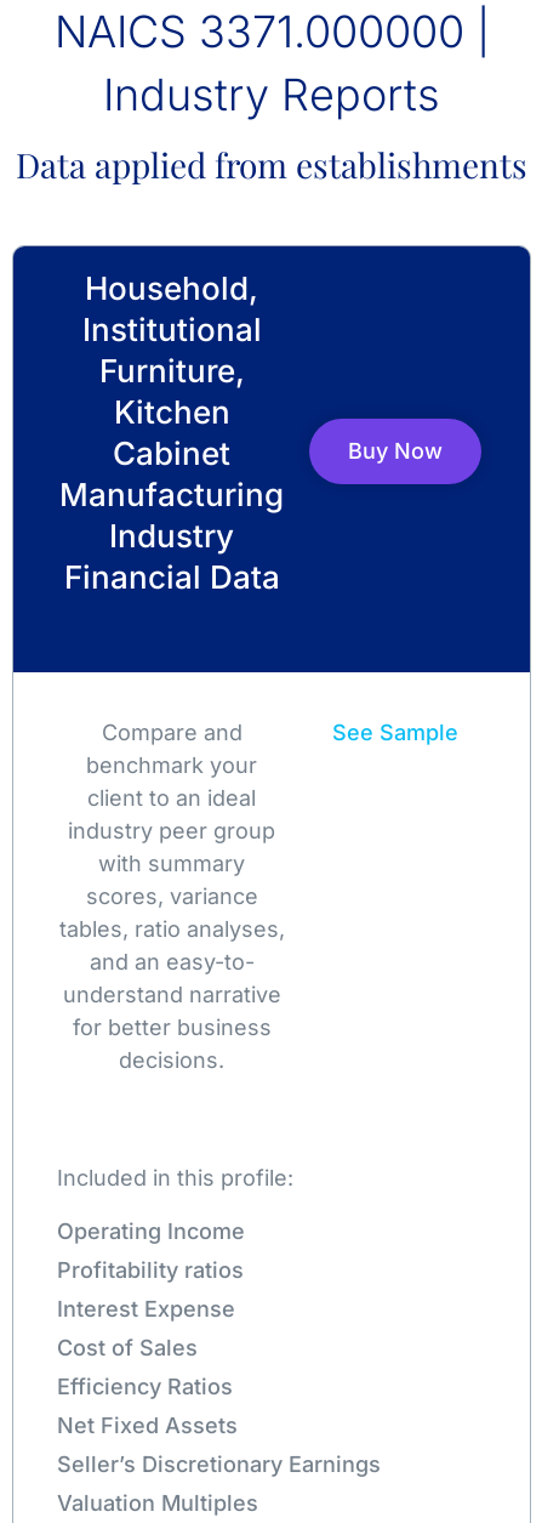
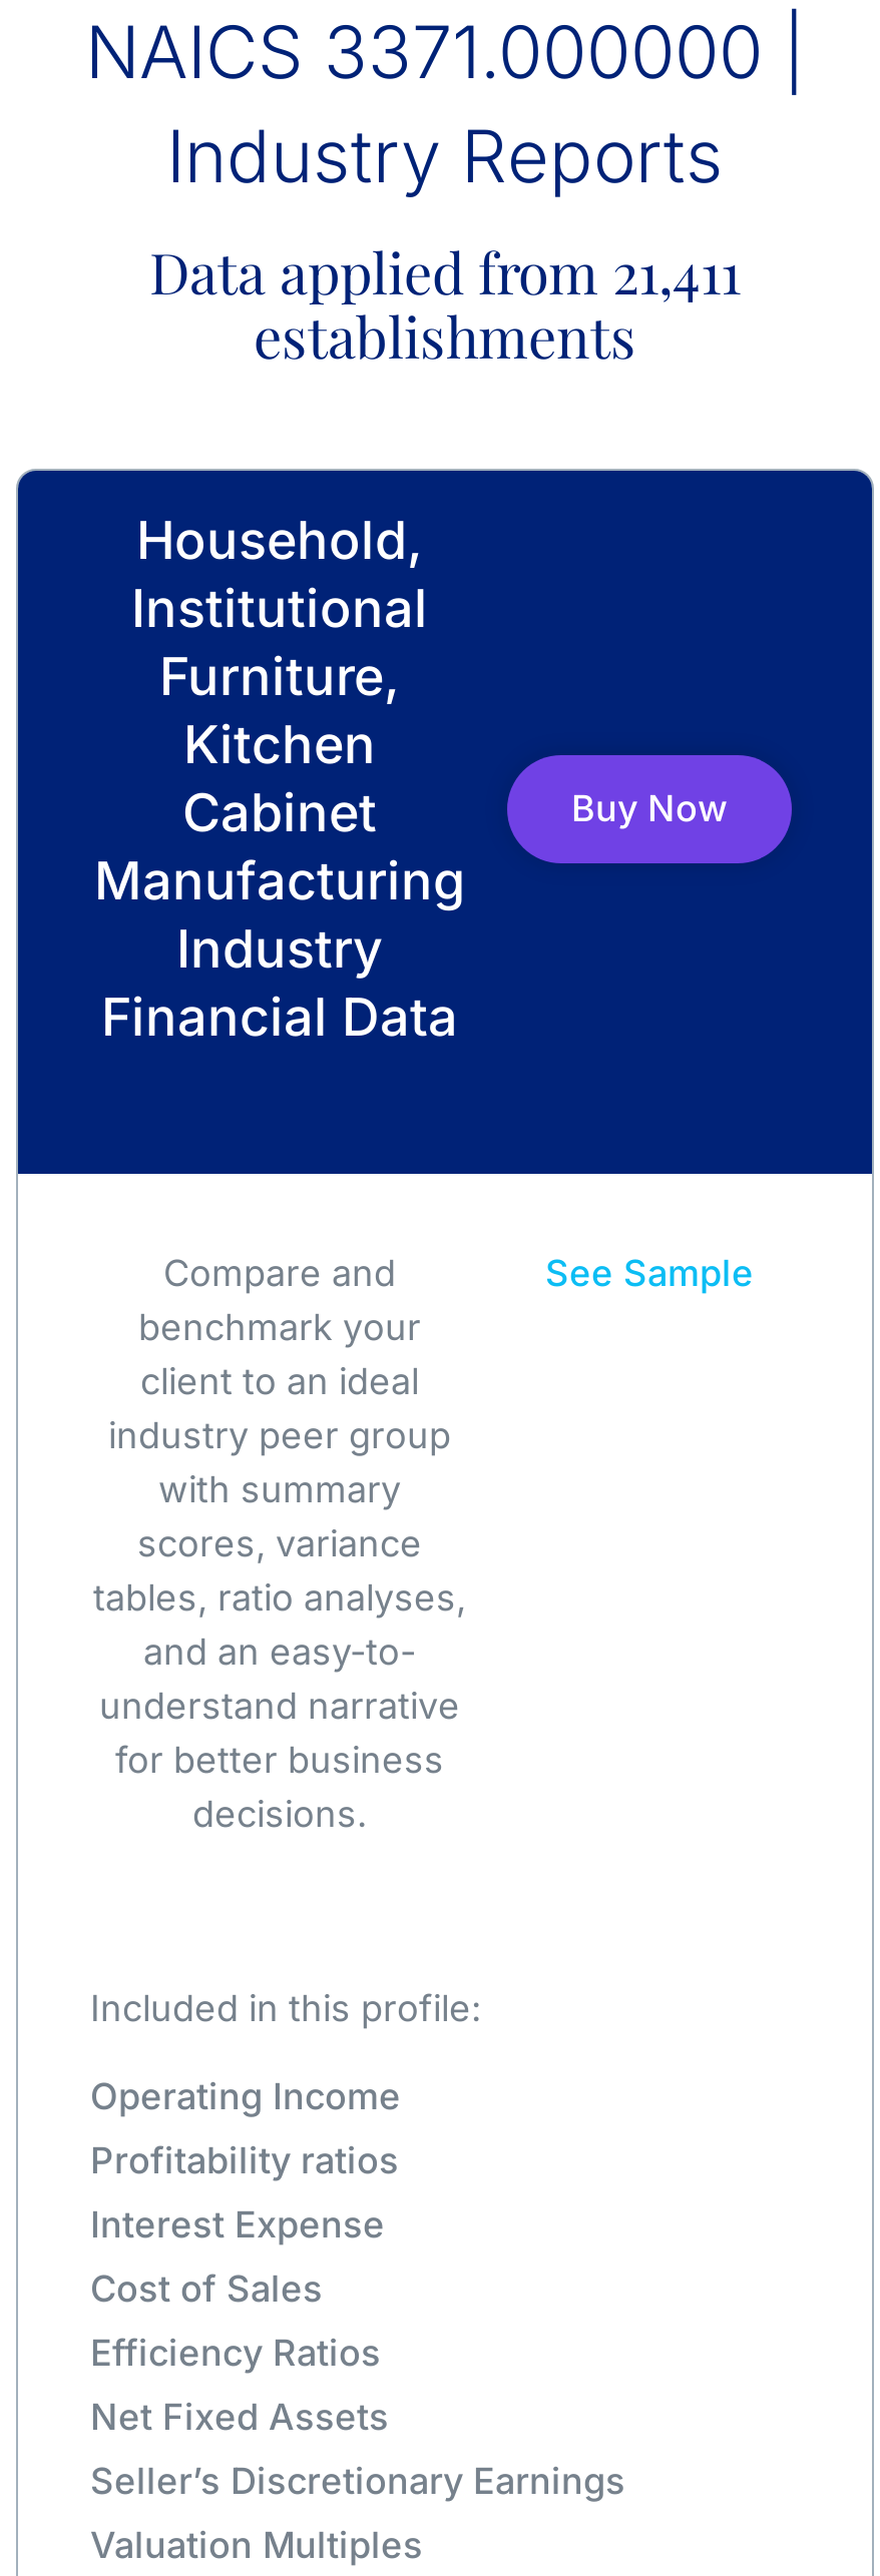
- Data applied from establishments
+ Data applied from 21,411
+ establishments
